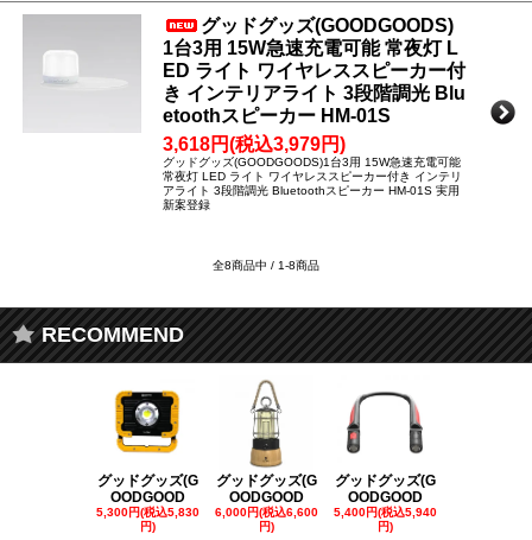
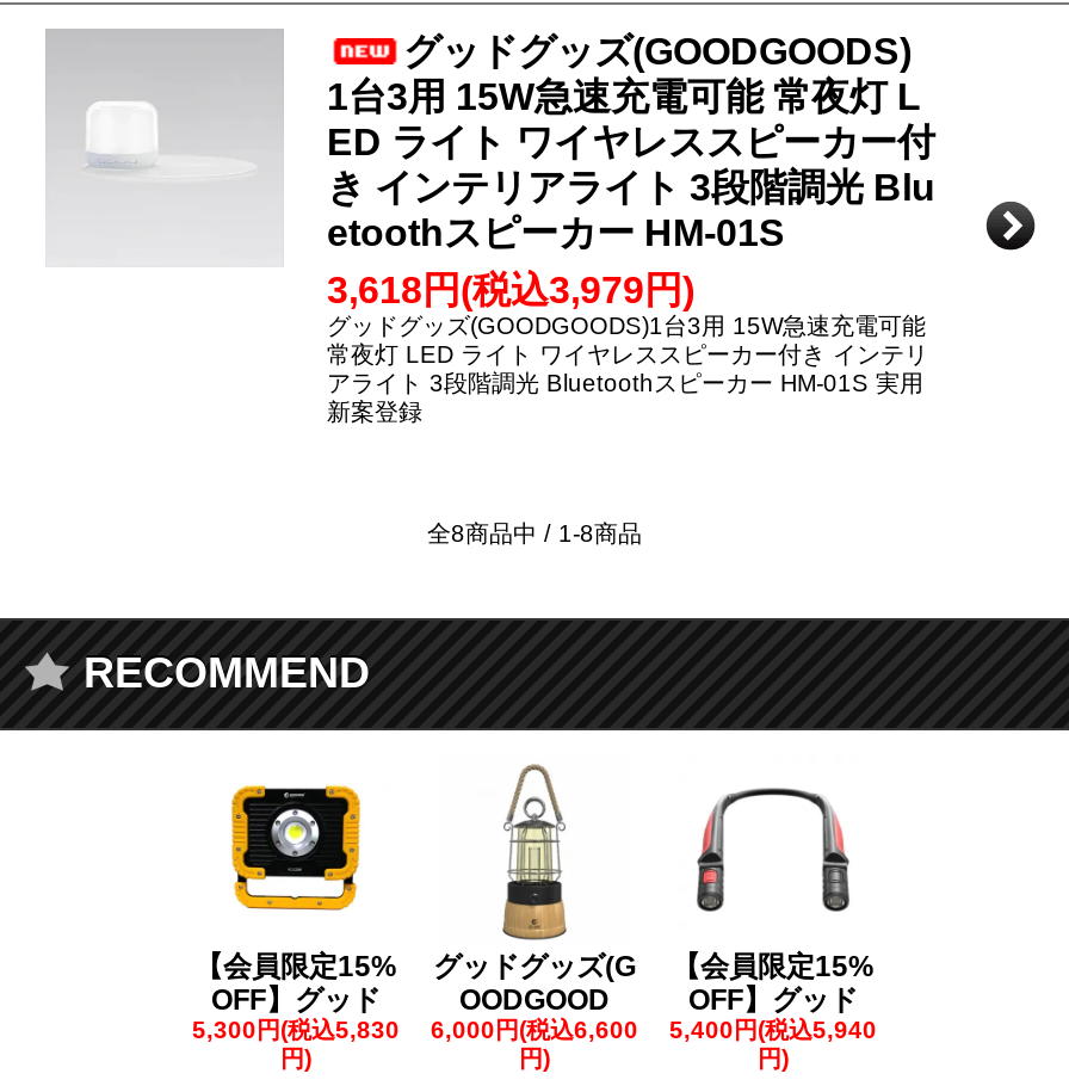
- グッドグッズ(G
- OODGOOD
+ 【会員限定15%
+ OFF】グッド

- グッドグッズ(G
- OODGOOD
+ 【会員限定15%
+ OFF】グッド
